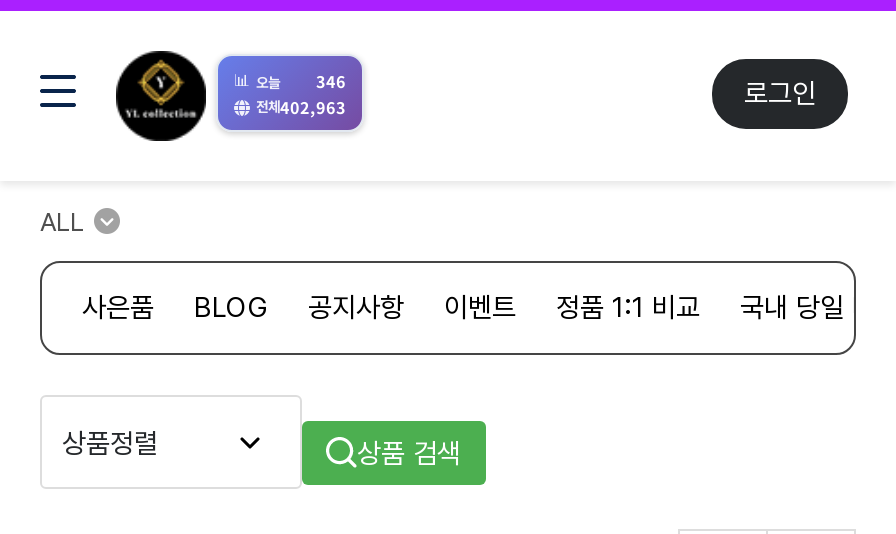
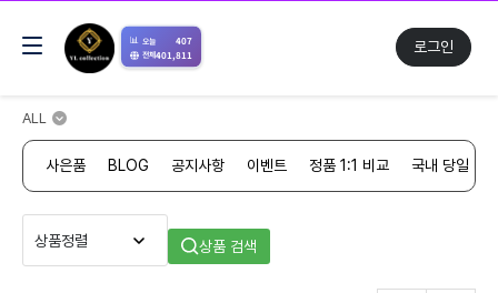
- 346
+ 407

- 전체402,963
+ 전체401,811
